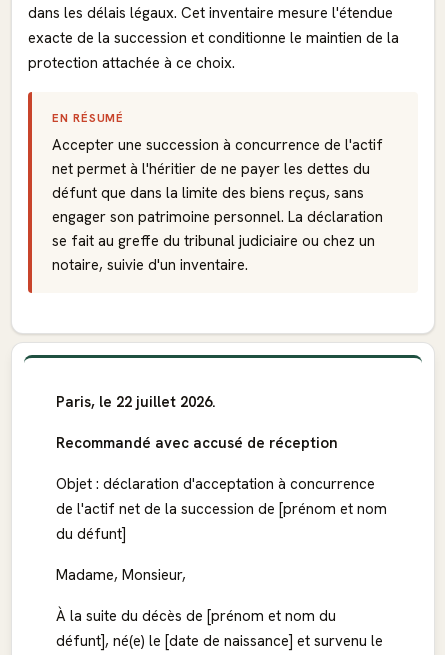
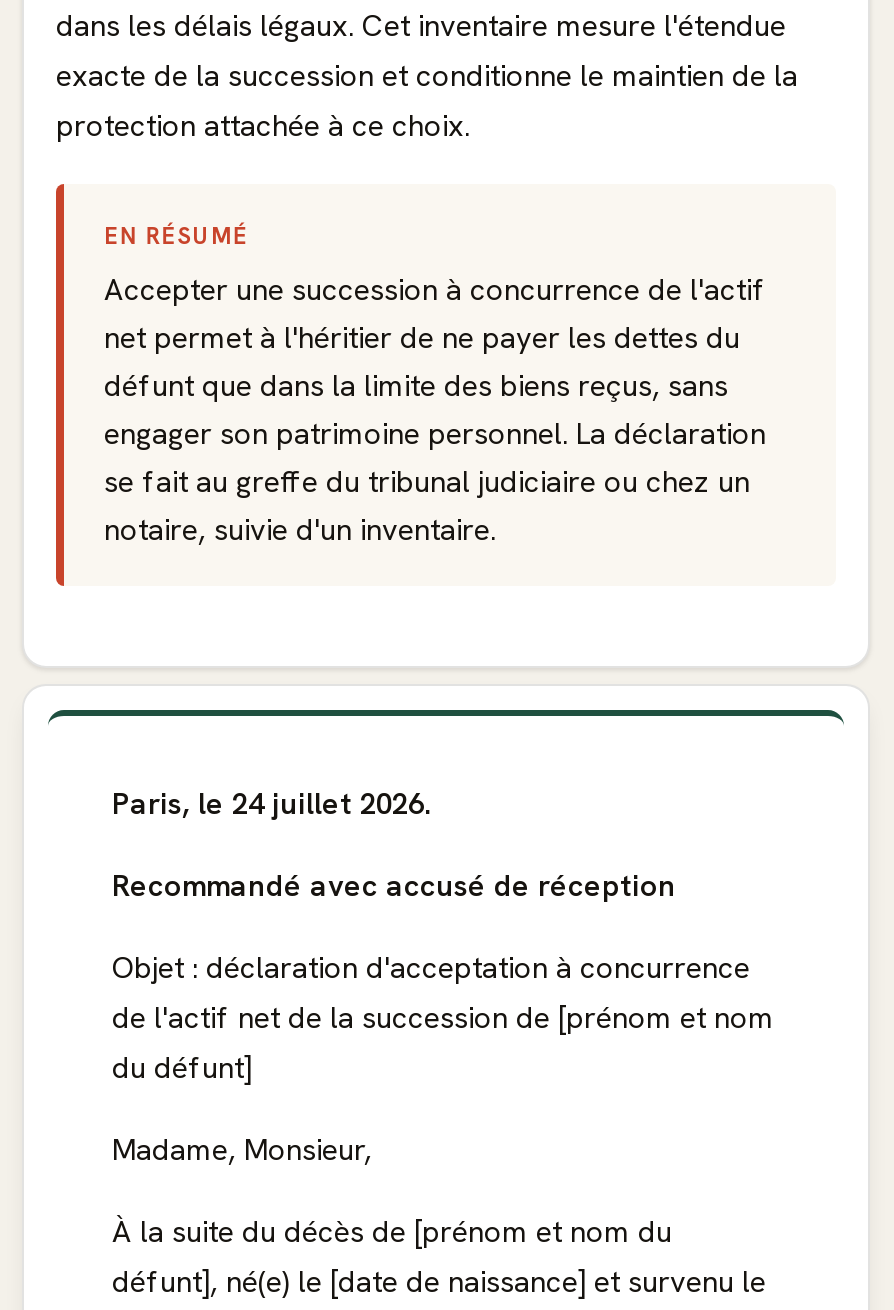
- Paris, le 22 juillet 2026.
+ Paris, le 24 juillet 2026.
